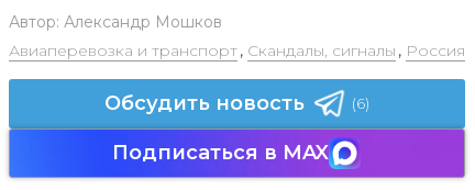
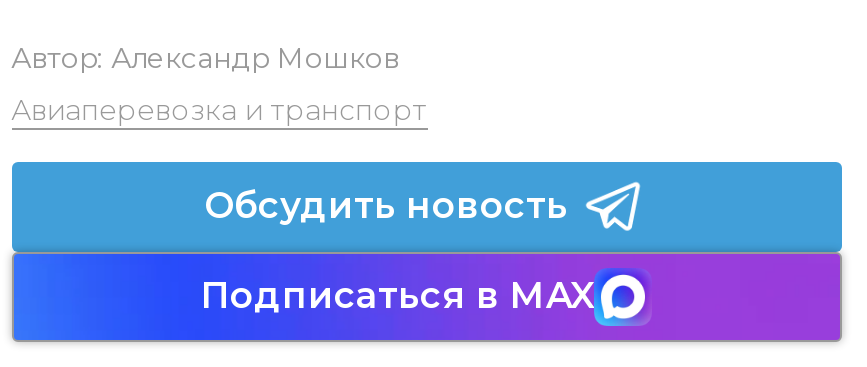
- Авиаперевозка и транспорт , Скандалы, сигналы , Россия
+ Авиаперевозка и транспорт

- (6)
